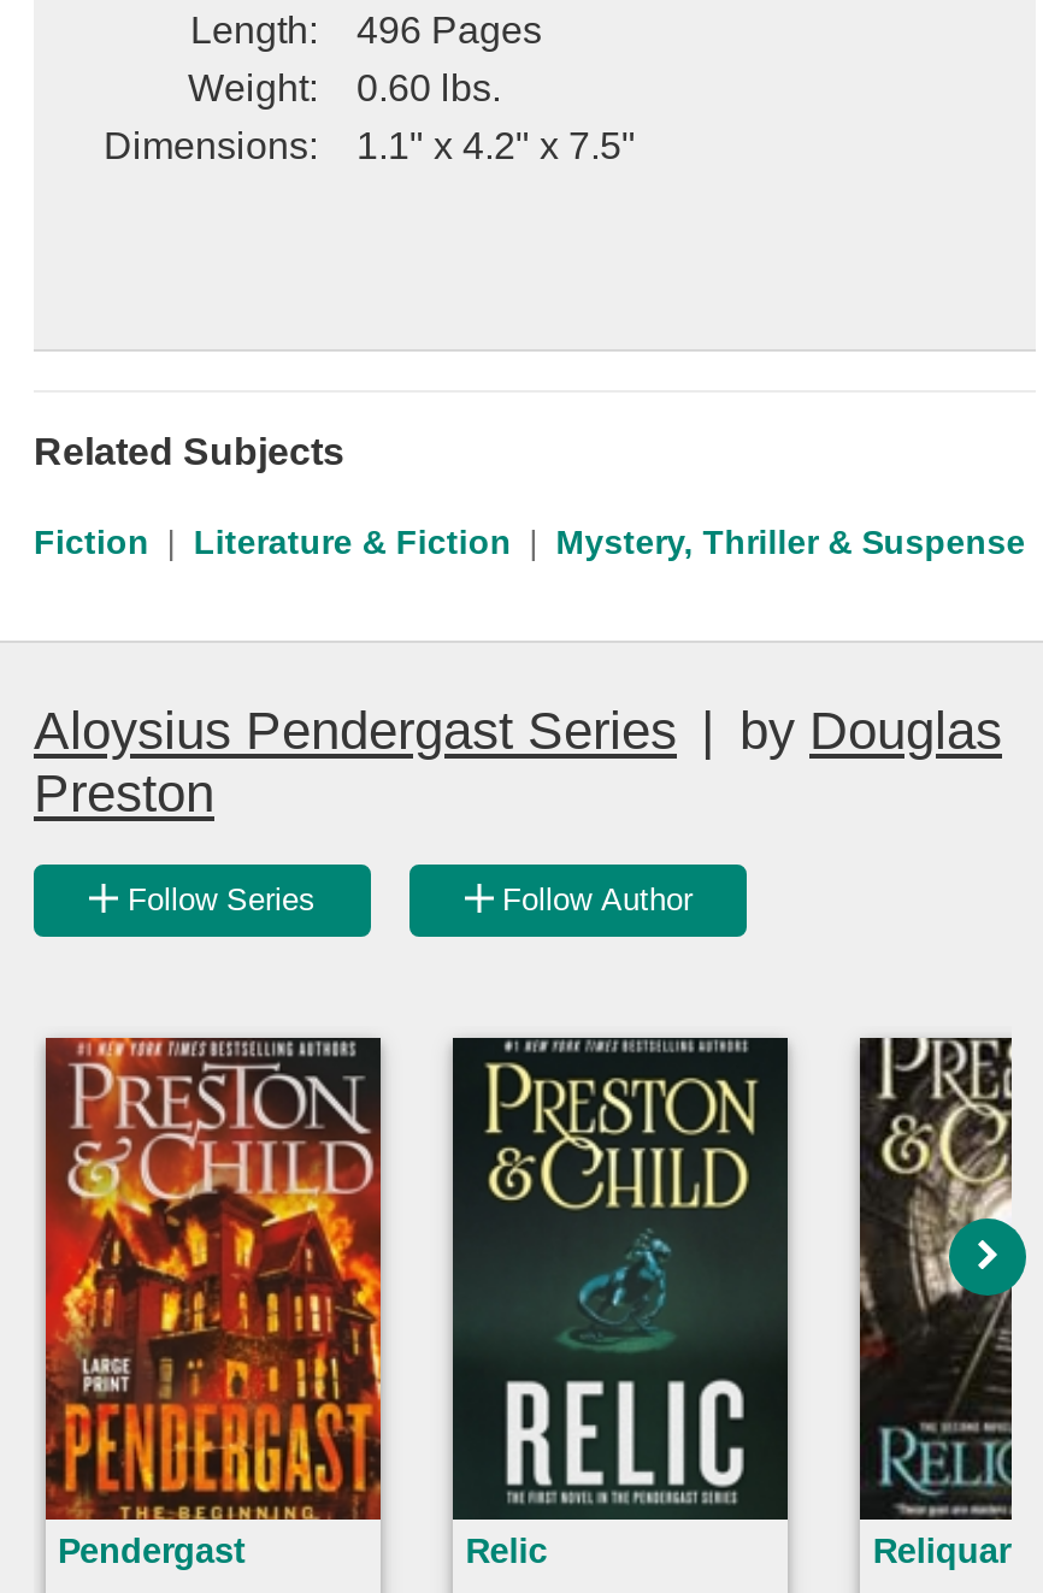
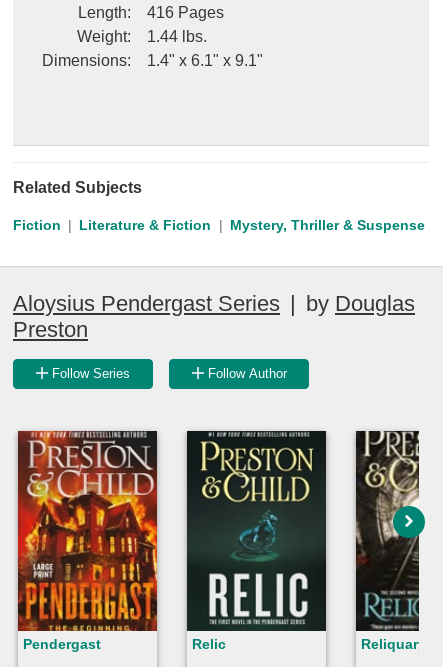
- Length: 496 Pages
+ Length: 416 Pages

- Weight: 0.60 lbs.
+ Weight: 1.44 lbs.

- Dimensions: 1.1" x 4.2" x 7.5"
+ Dimensions: 1.4" x 6.1" x 9.1"
